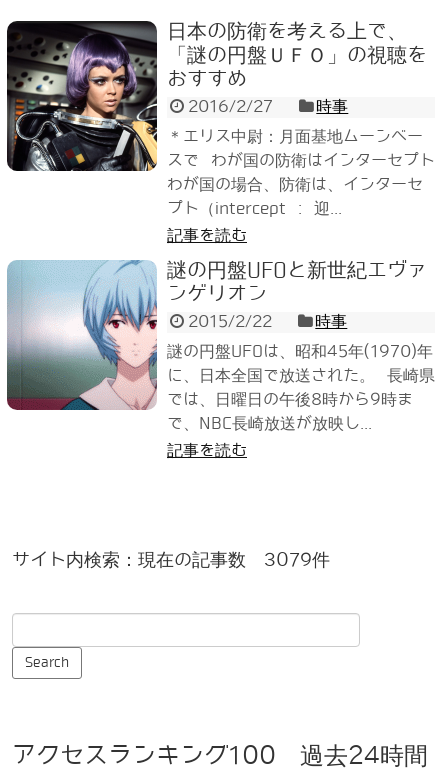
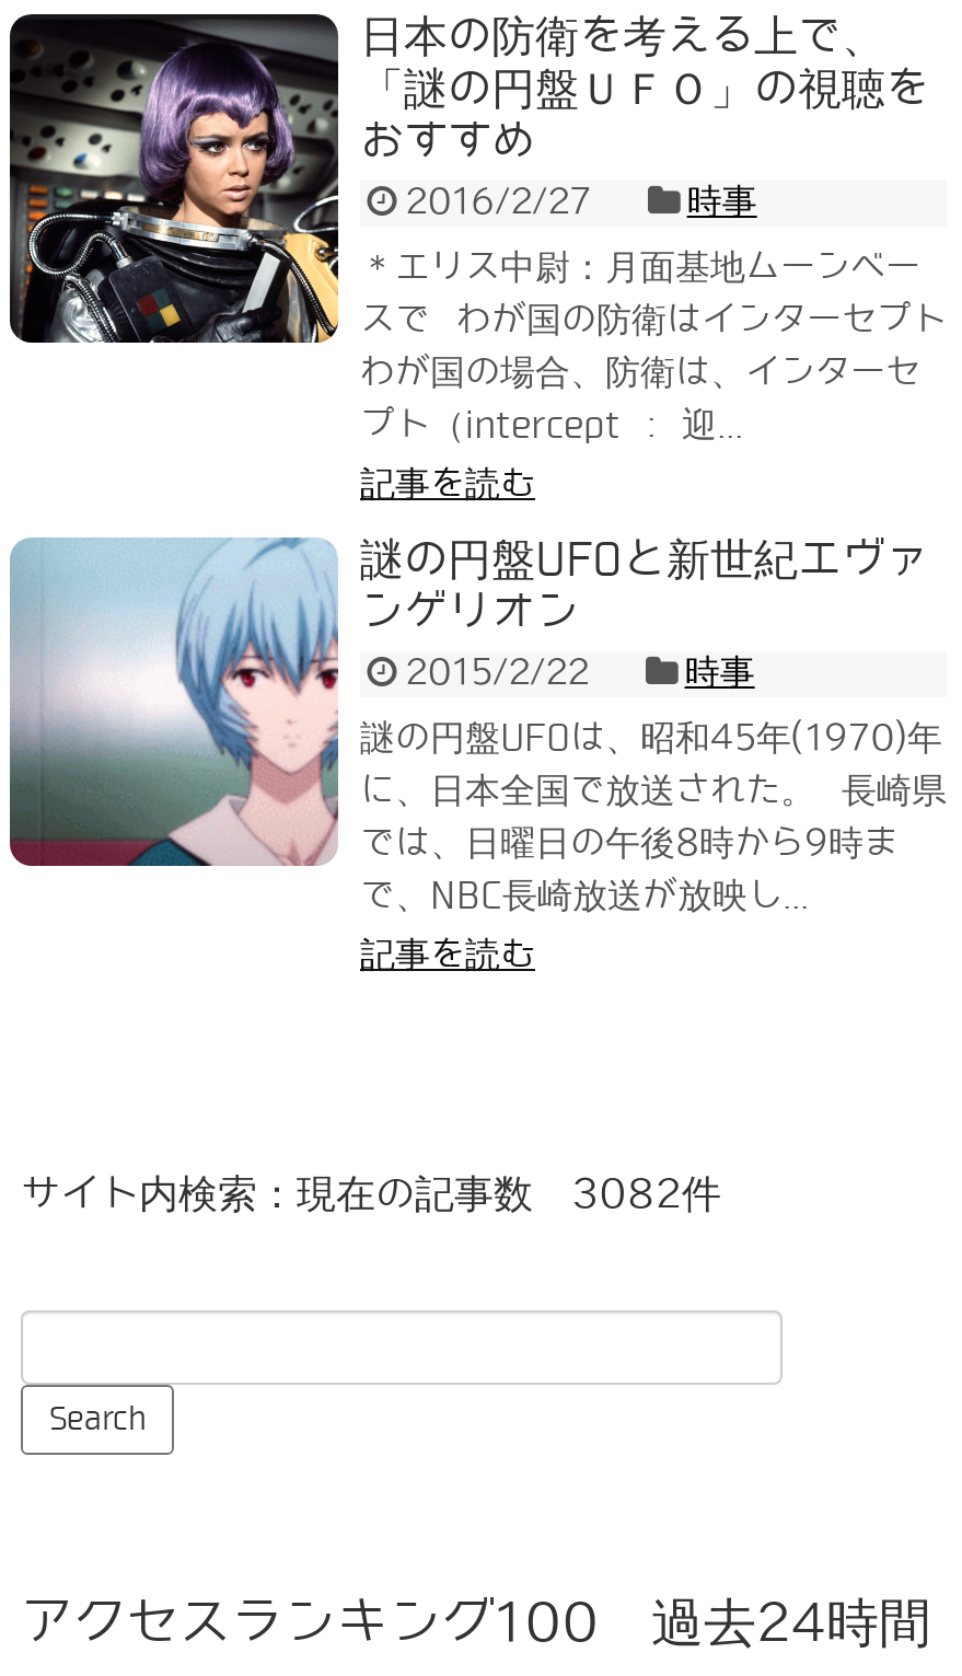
- サイト内検索：現在の記事数 3079件
+ サイト内検索：現在の記事数 3082件
